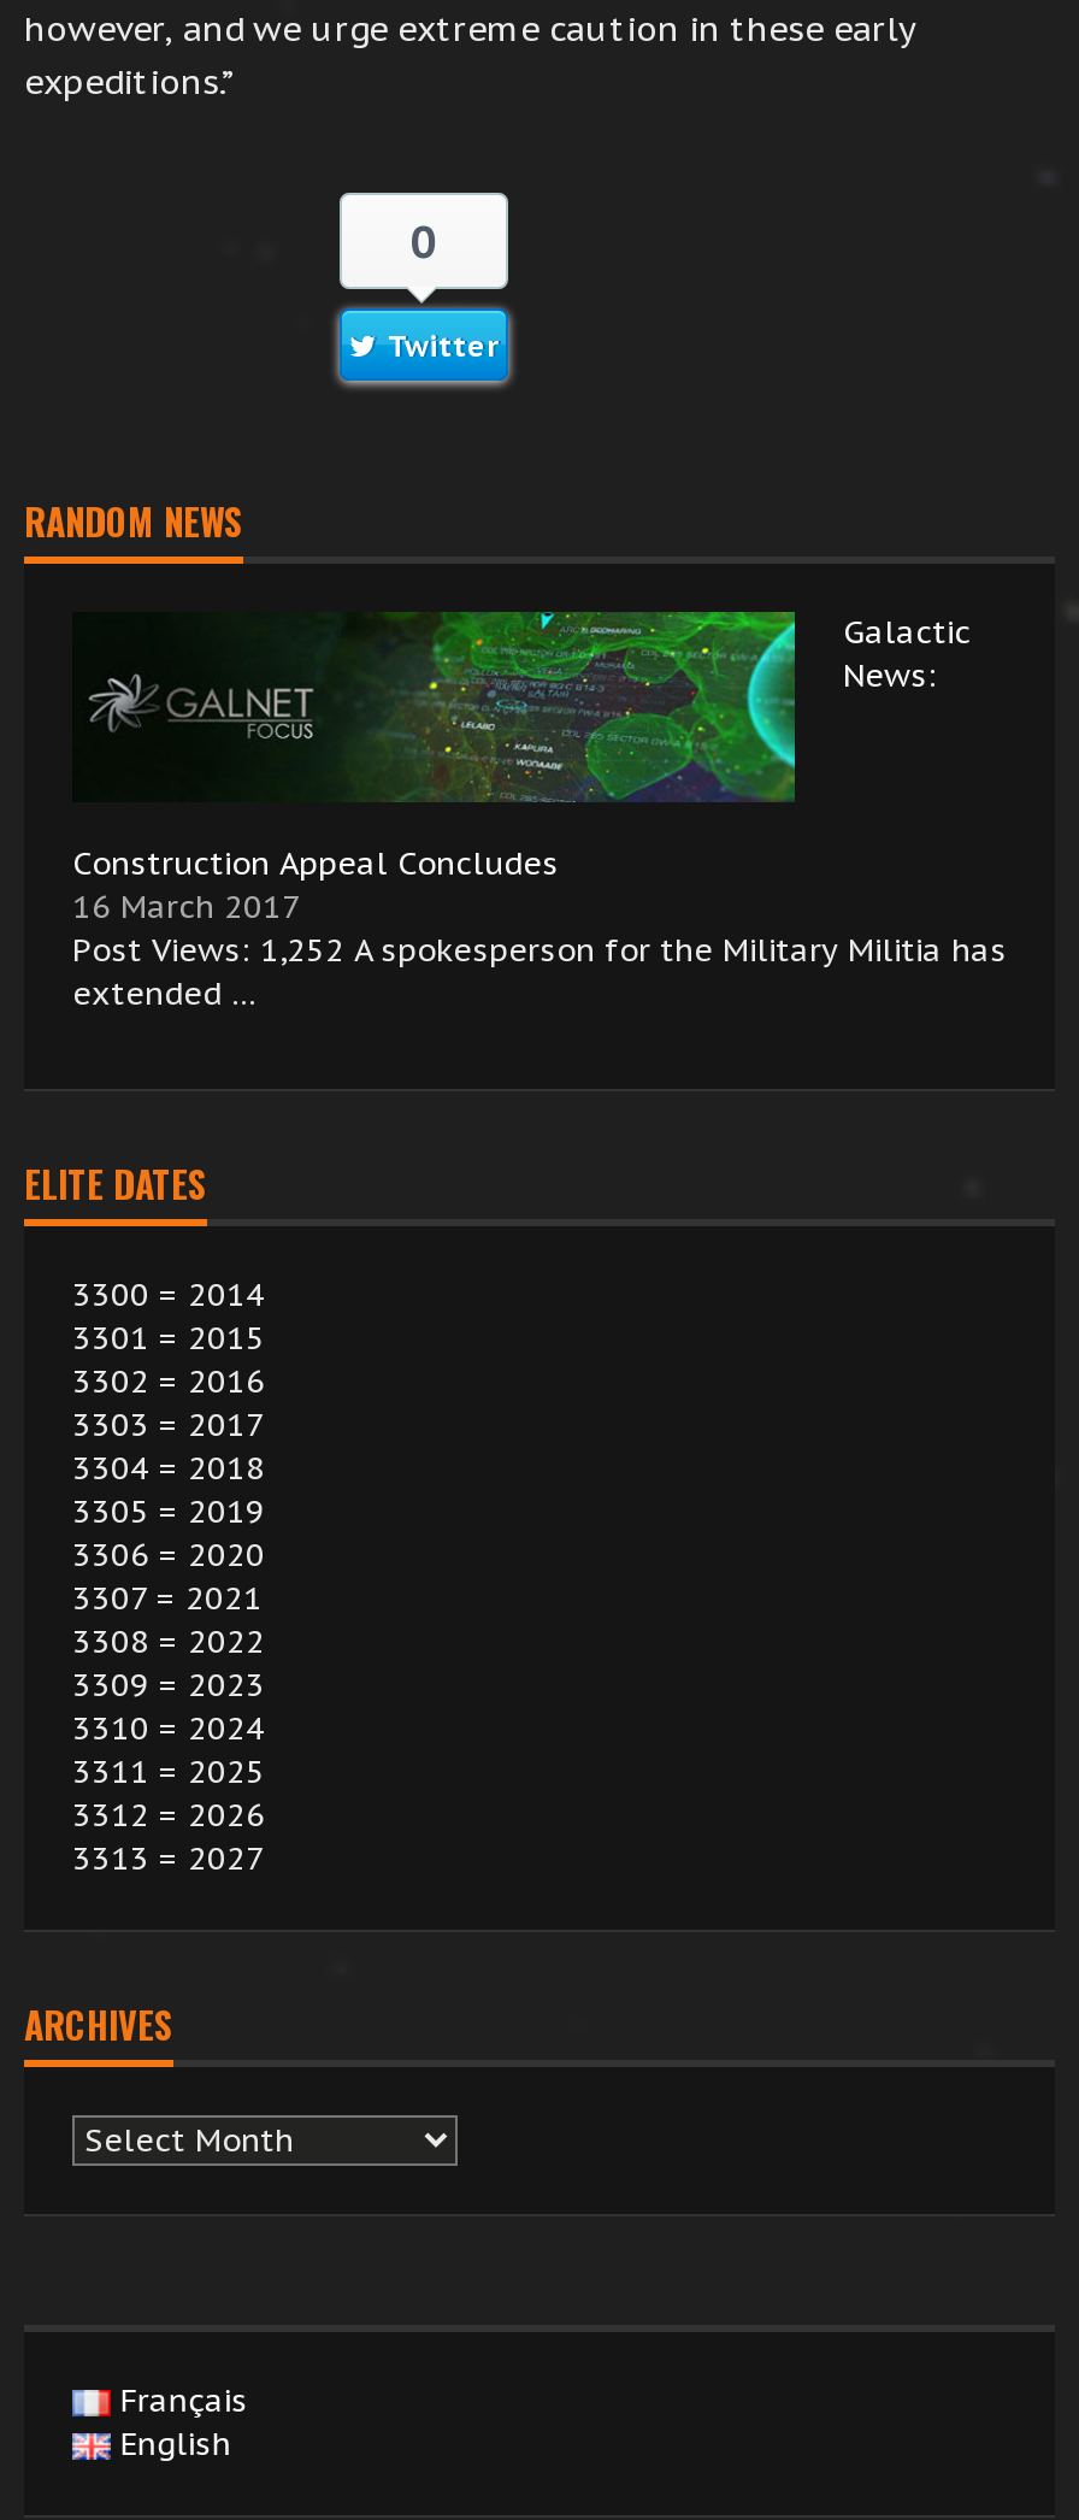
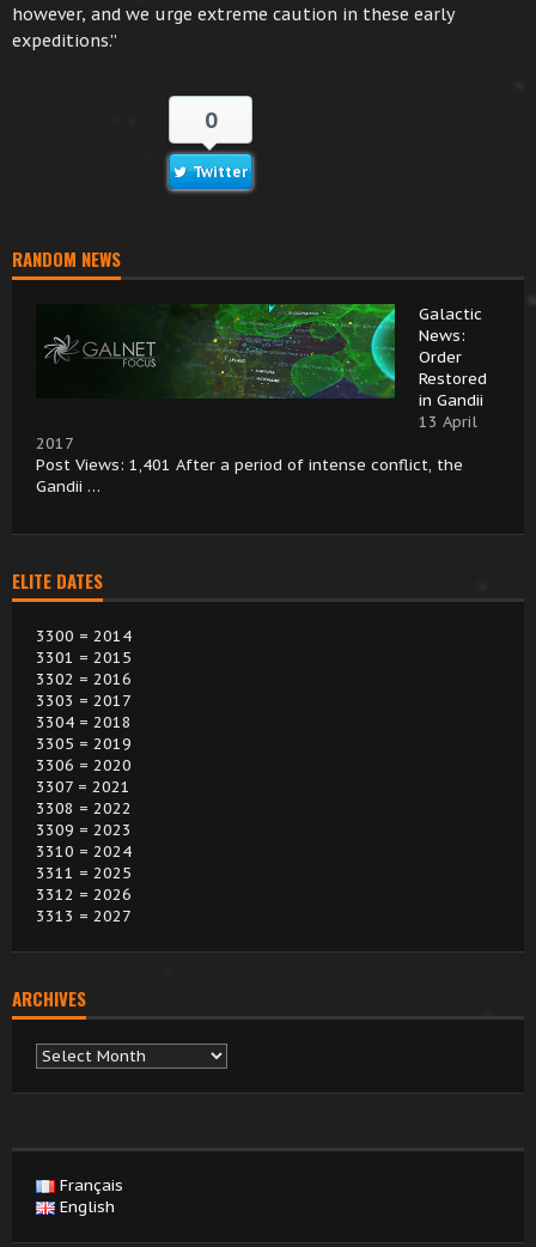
- Construction Appeal Concludes
- 16 March 2017
- Post Views: 1,252 A spokesperson for the Military Militia has
- extended …
+ Order
+ Restored
+ in Gandii
+ 13 April
+ 2017
+ Post Views: 1,401 After a period of intense conflict, the
+ Gandii …
